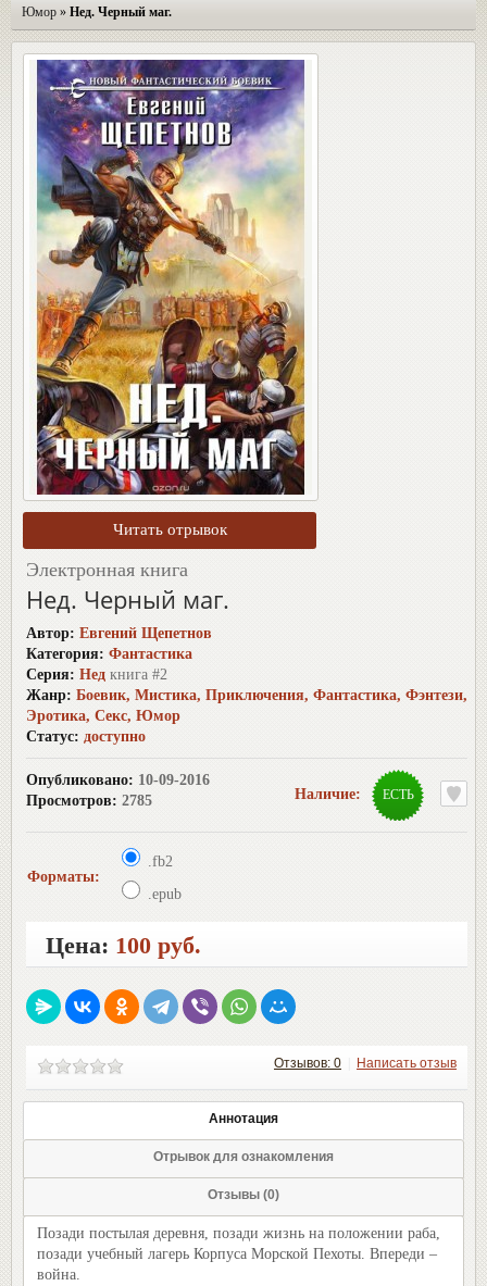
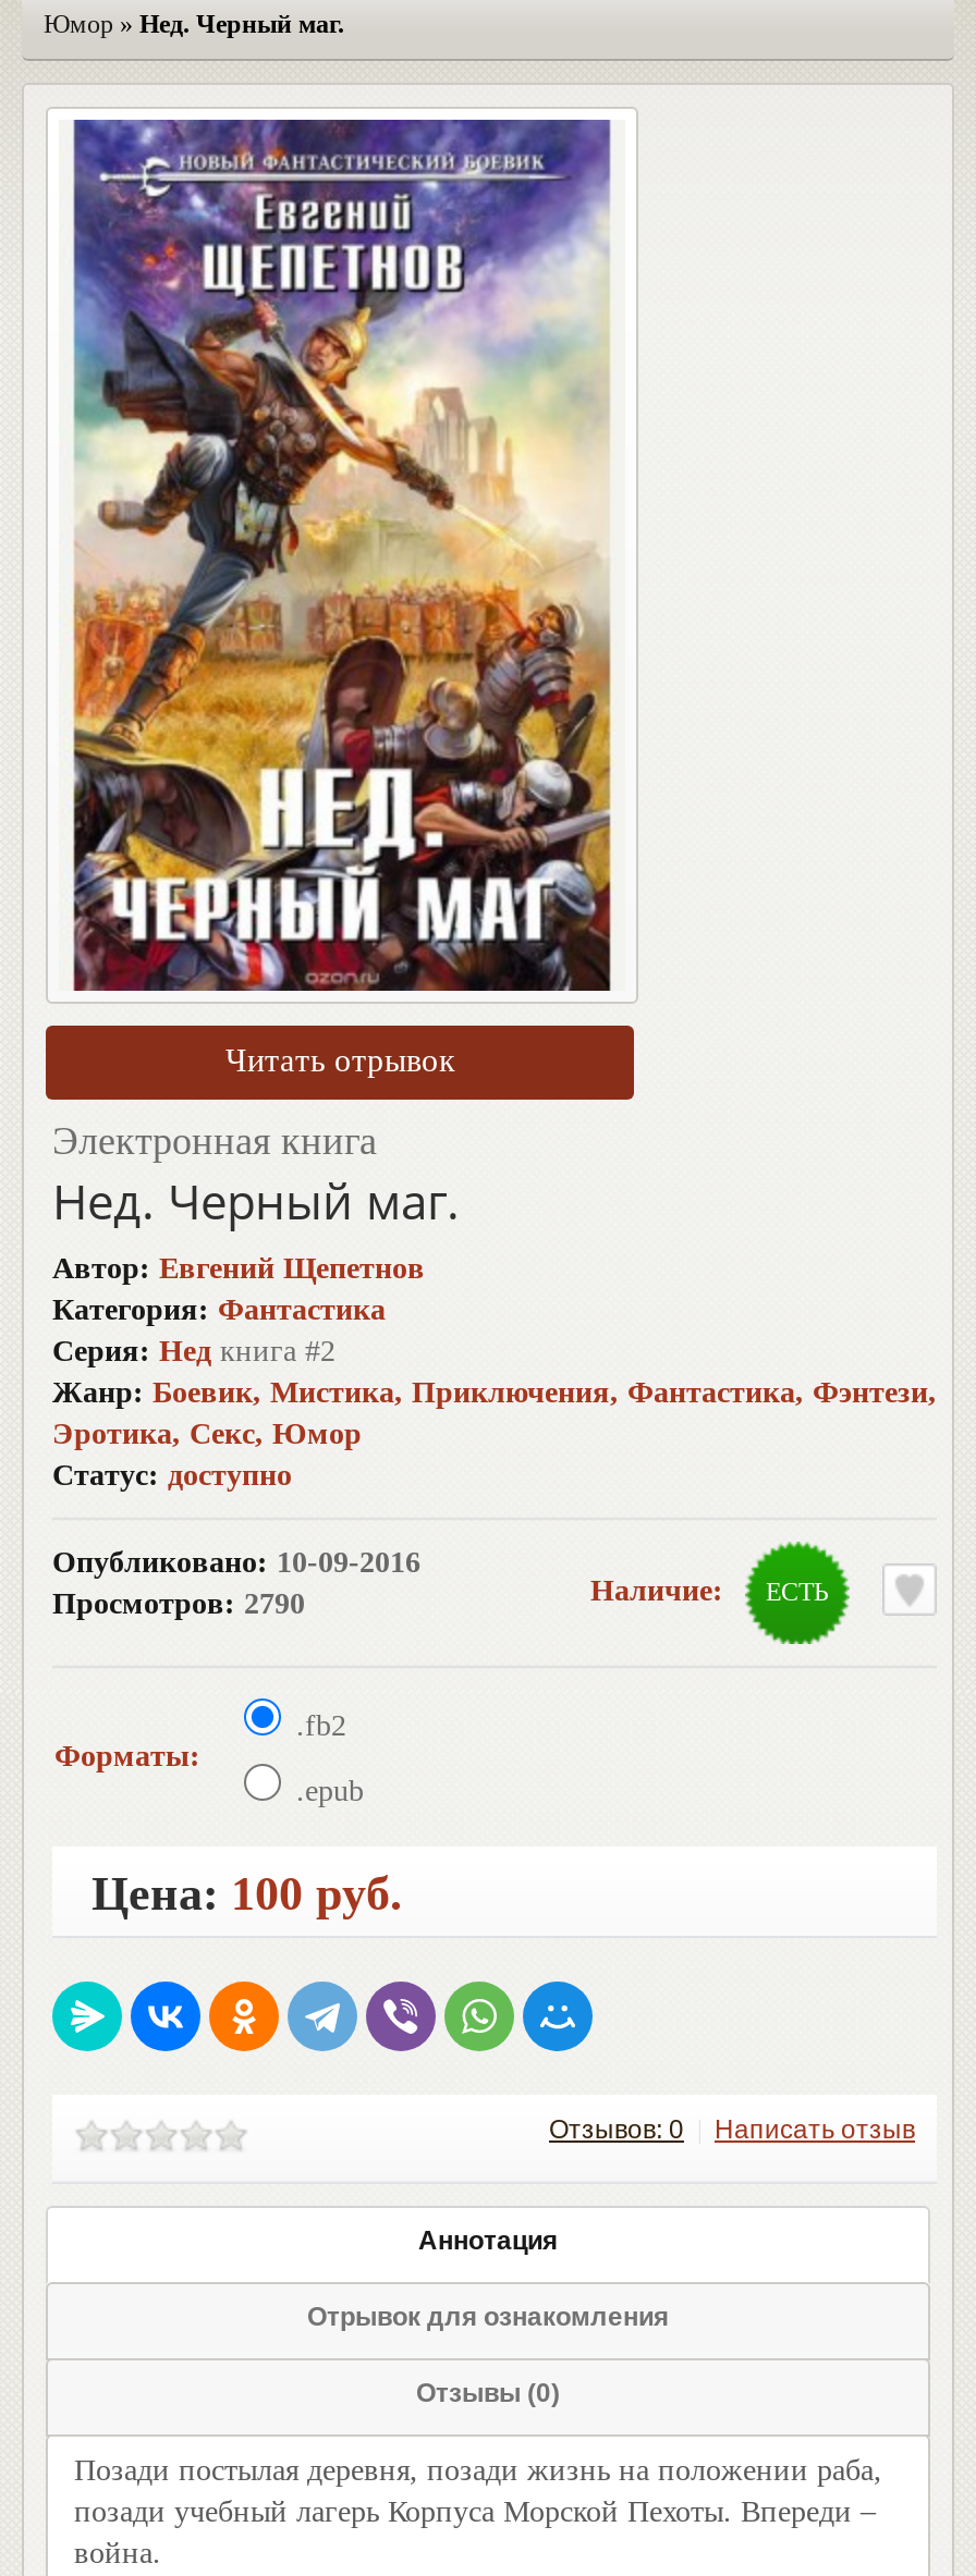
- Просмотров: 2785
+ Просмотров: 2790
